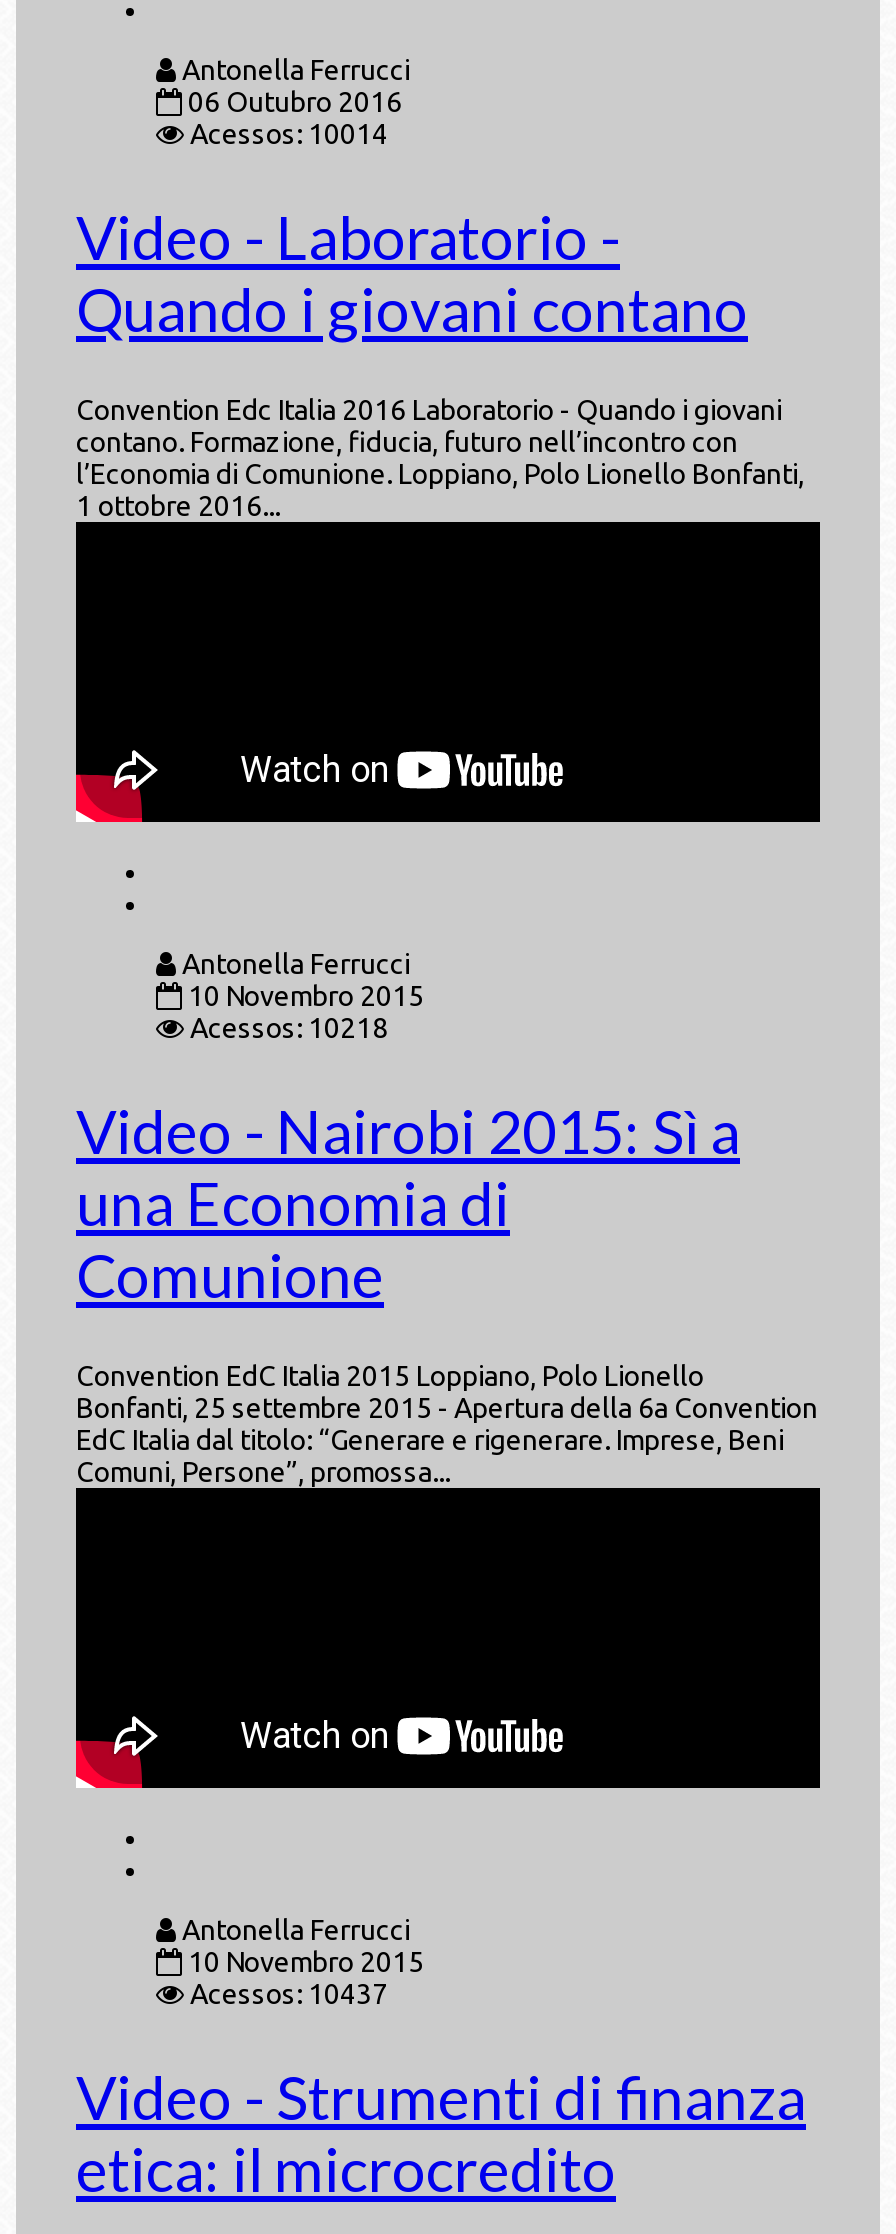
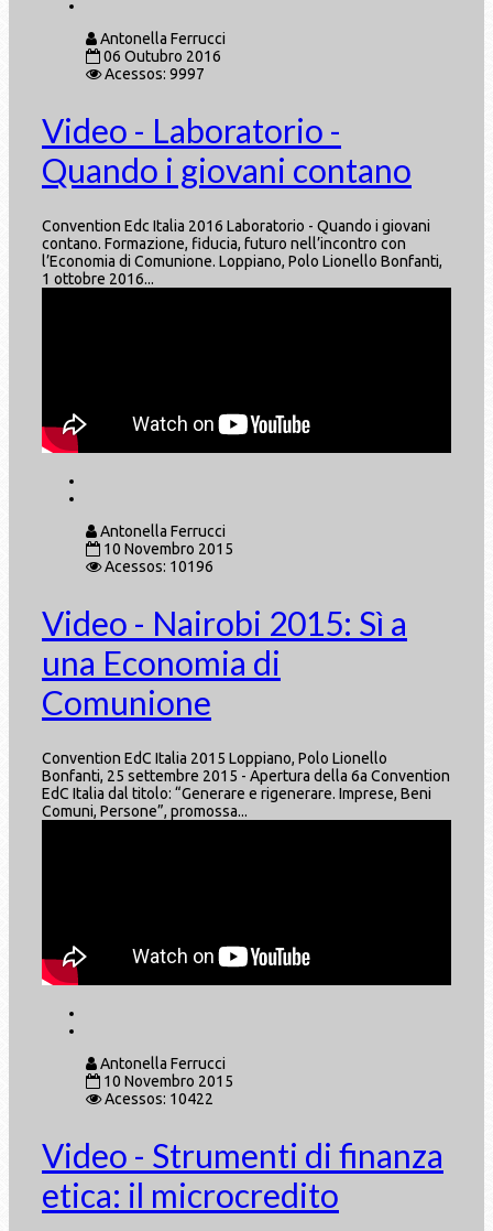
- Acessos: 10014
+ Acessos: 9997

- Acessos: 10218
+ Acessos: 10196

- Acessos: 10437
+ Acessos: 10422
